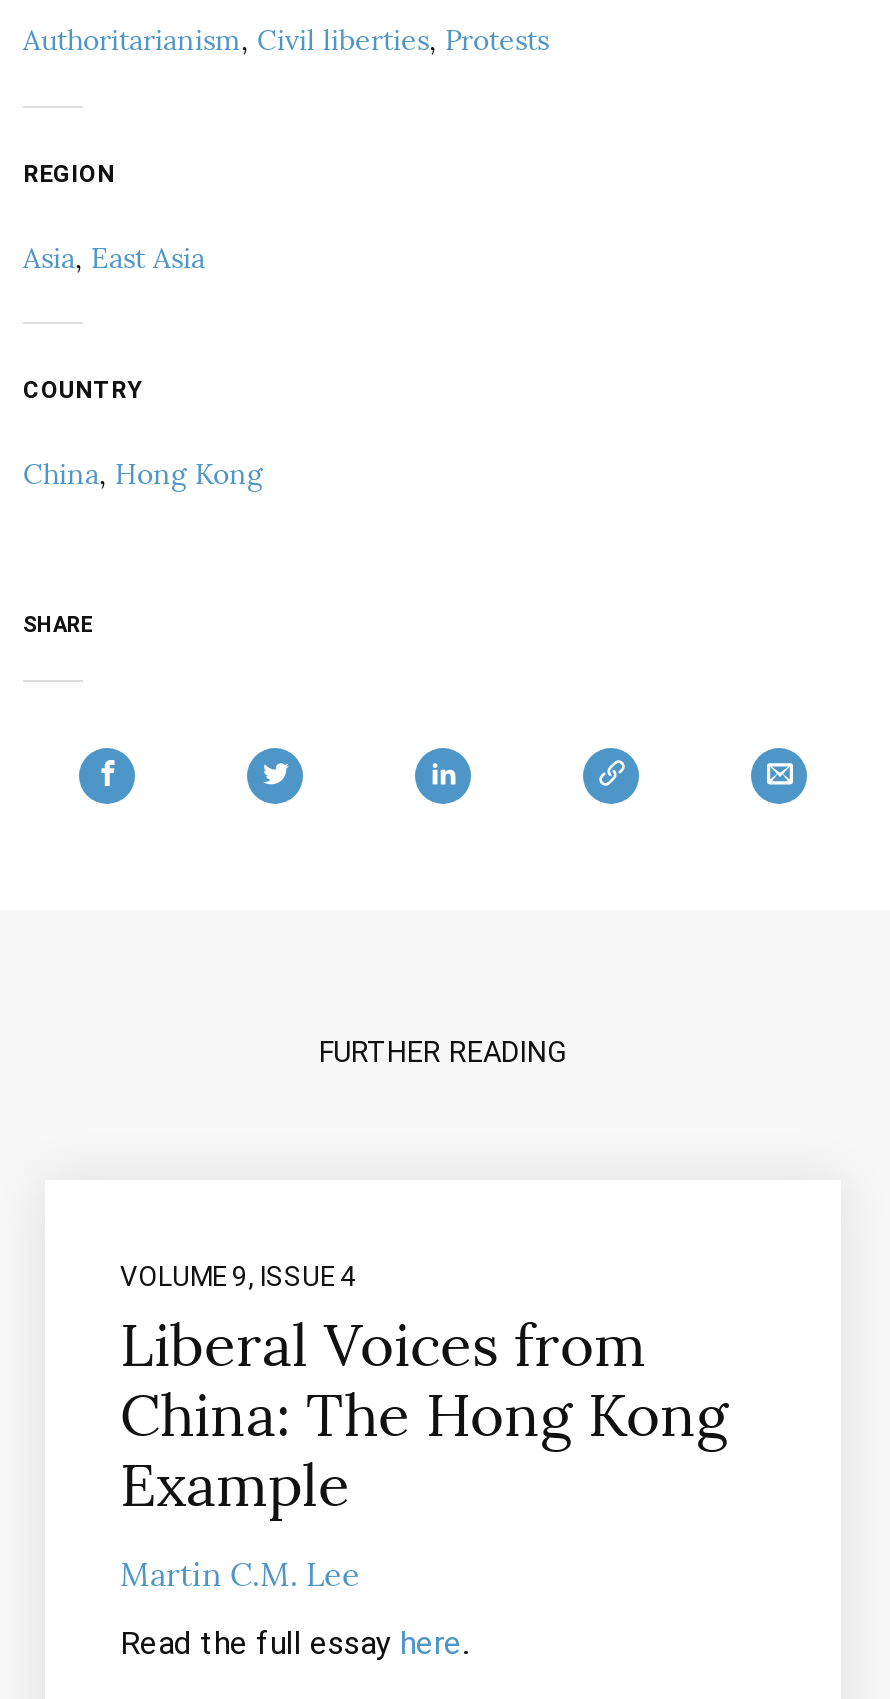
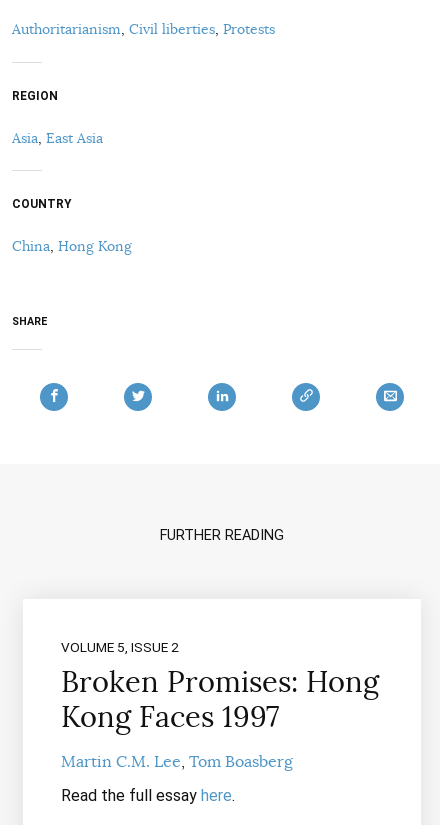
- VOLUME 9, ISSUE 4
- Liberal Voices from
- China: The Hong Kong
- Example
+ VOLUME 5, ISSUE 2
+ Broken Promises: Hong
+ Kong Faces 1997

- Martin C.M. Lee
+ Martin C.M. Lee Tom Boasberg
